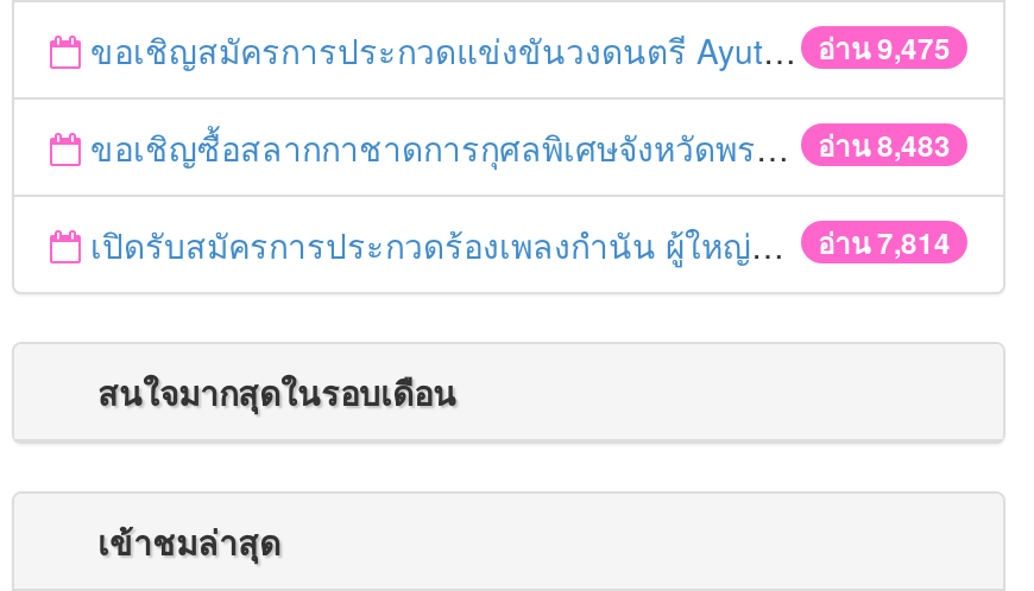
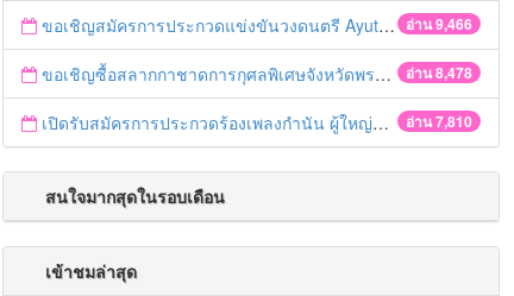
- อ่าน 9,475
+ อ่าน 9,466

- อ่าน 8,483
+ อ่าน 8,478

- อ่าน 7,814
+ อ่าน 7,810
